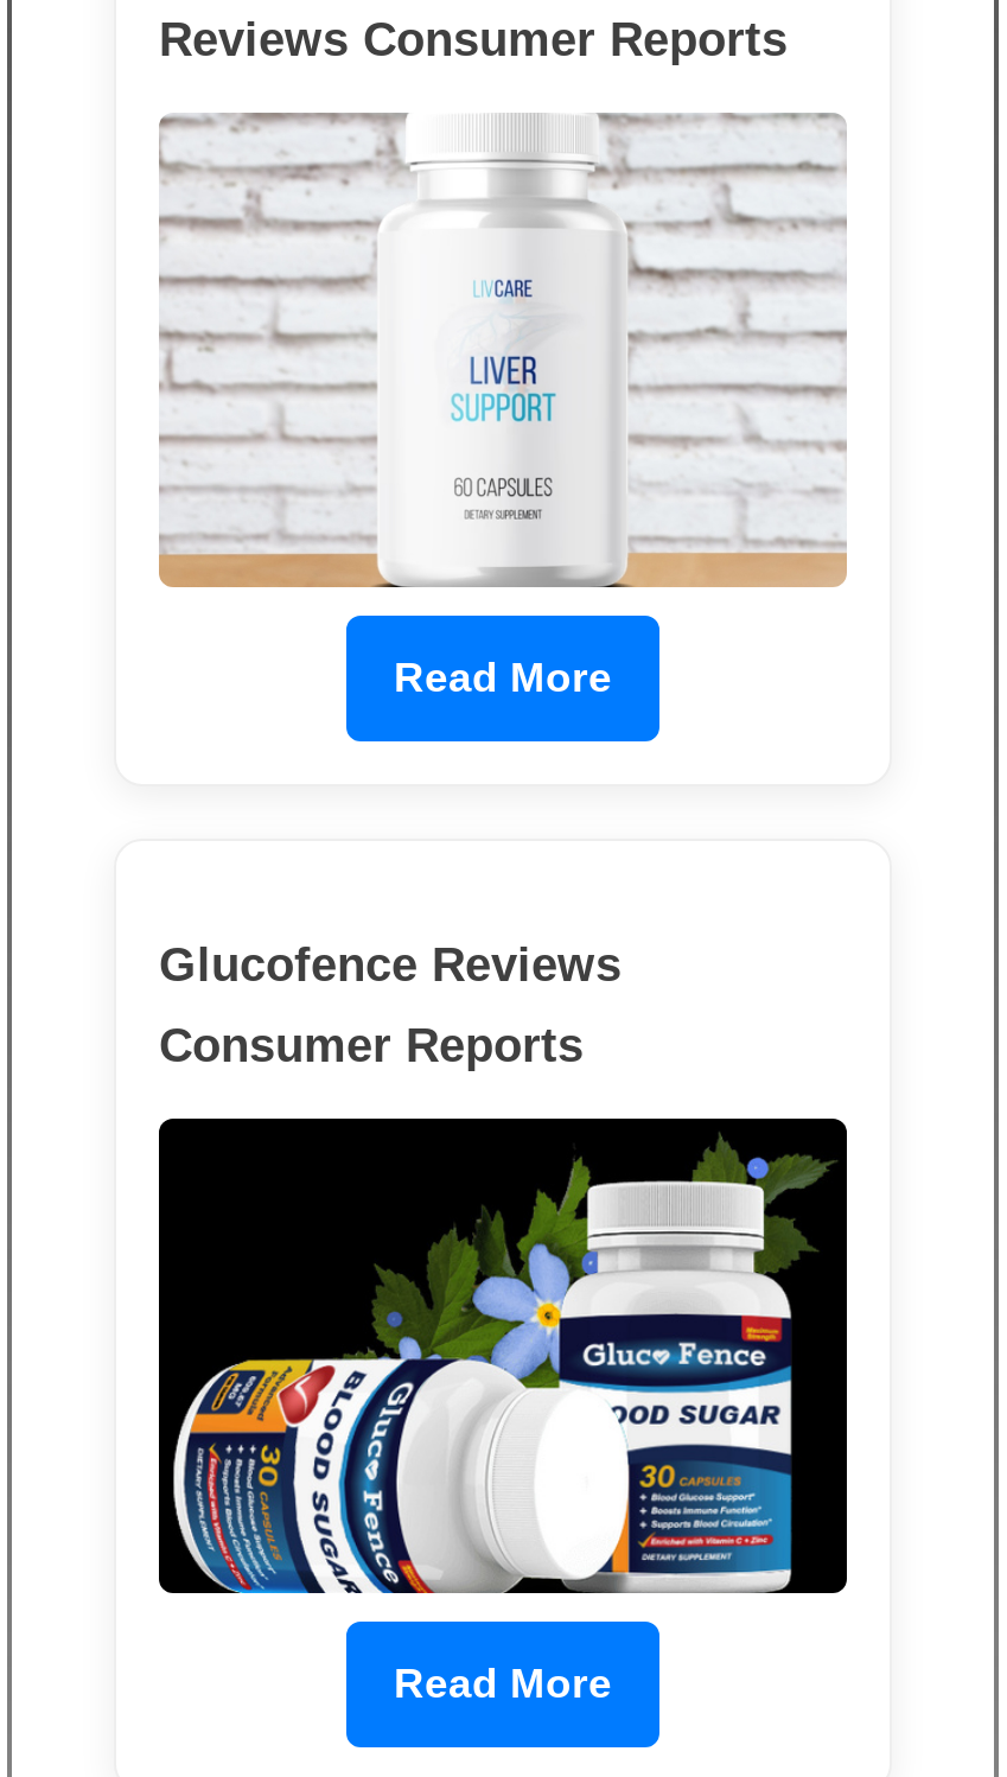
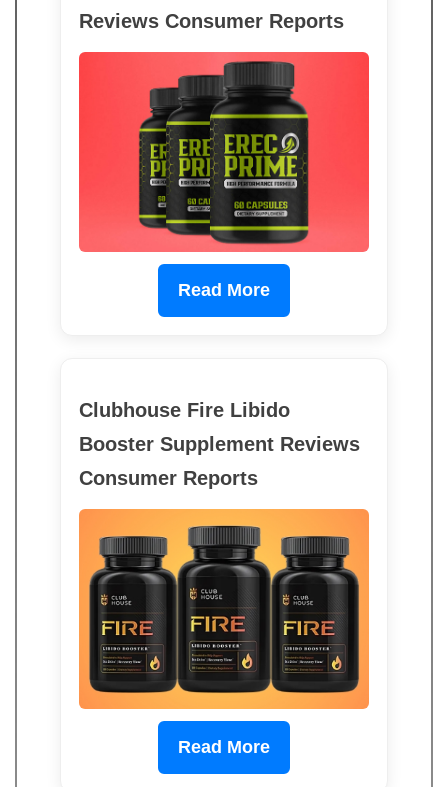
- [image]
+ [image]

- Glucofence Reviews
+ Clubhouse Fire Libido
+ Booster Supplement Reviews

- [image]
+ [image]
